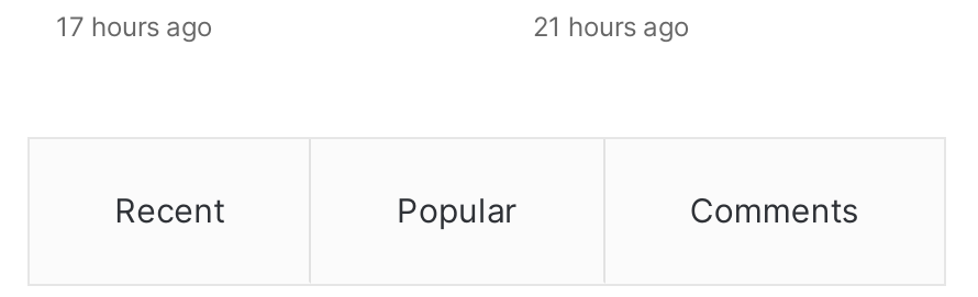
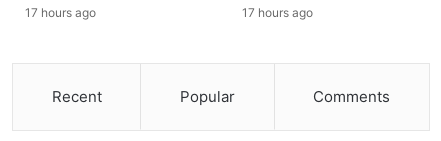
- 21 hours ago
+ 17 hours ago
